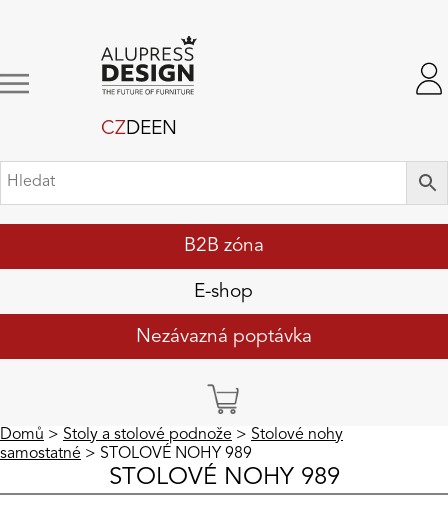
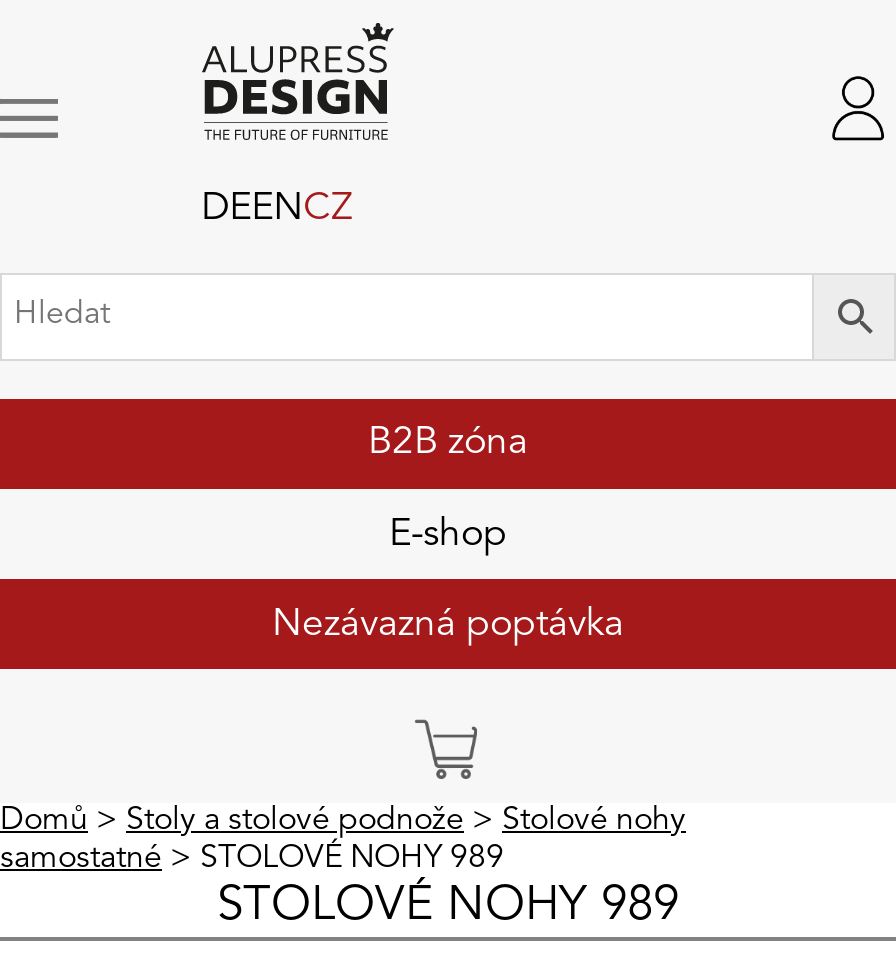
- CZDEEN
+ DEENCZ
